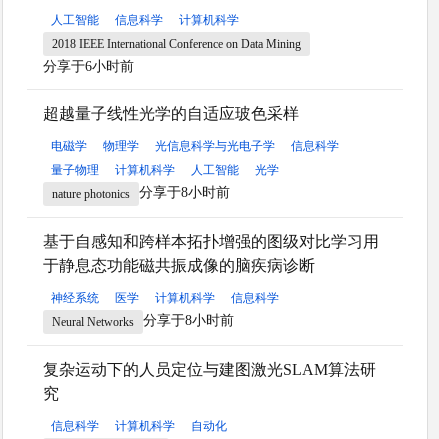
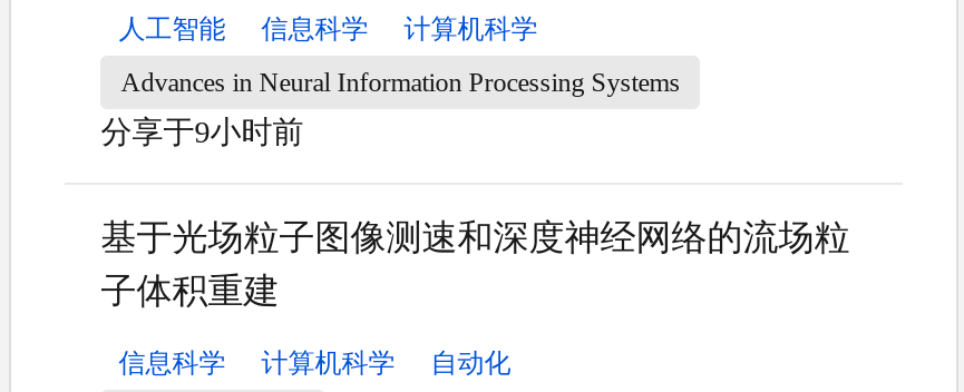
- 2018 IEEE International Conference on Data Mining
- 分享于6小时前
- 超越量子线性光学的自适应玻色采样
- 电磁学
- 物理学
- 光信息科学与光电子学
- 信息科学
- 量子物理
- 计算机科学
- 人工智能
- 光学
- nature photonics
- 分享于8小时前
- 基于自感知和跨样本拓扑增强的图级对比学习用
- 于静息态功能磁共振成像的脑疾病诊断
- 神经系统
- 医学
- 计算机科学
- 信息科学
- Neural Networks
- 分享于8小时前
- 复杂运动下的人员定位与建图激光SLAM算法研
- 究
+ Advances in Neural Information Processing Systems
+ 分享于9小时前
+ 基于光场粒子图像测速和深度神经网络的流场粒
+ 子体积重建
